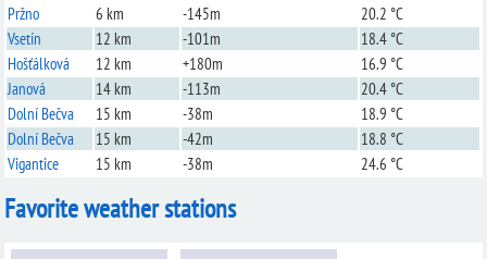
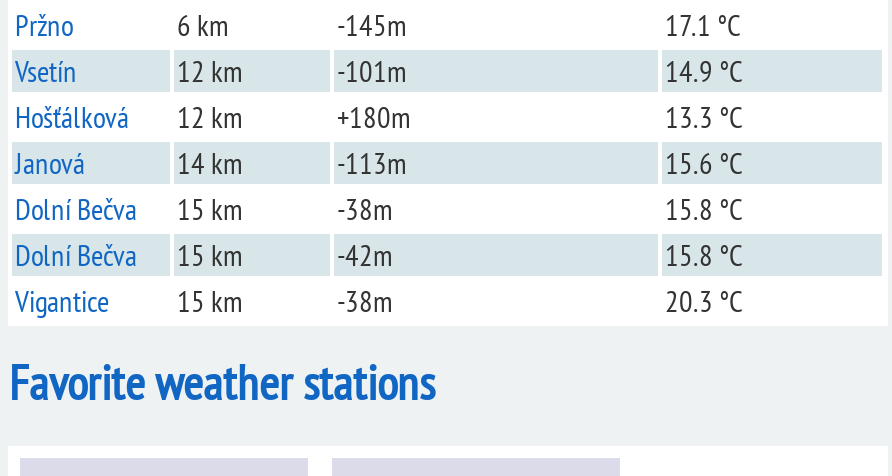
- 20.2 °C
+ 17.1 °C

- 18.4 °C
+ 14.9 °C

- 16.9 °C
+ 13.3 °C

- 20.4 °C
+ 15.6 °C

- 18.9 °C
+ 15.8 °C

- 18.8 °C
+ 15.8 °C

- 24.6 °C
+ 20.3 °C
